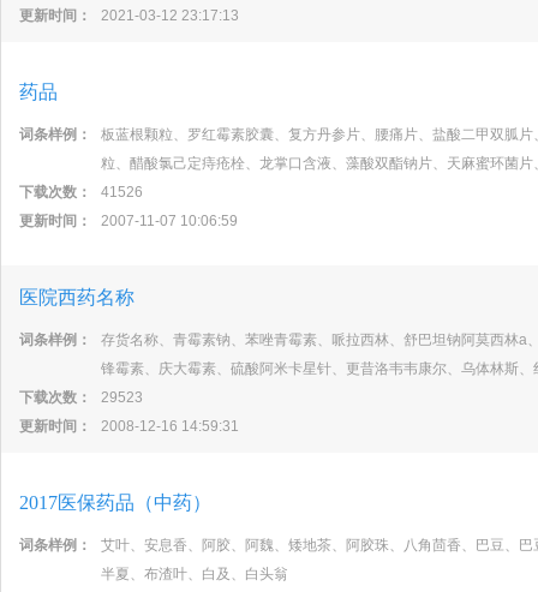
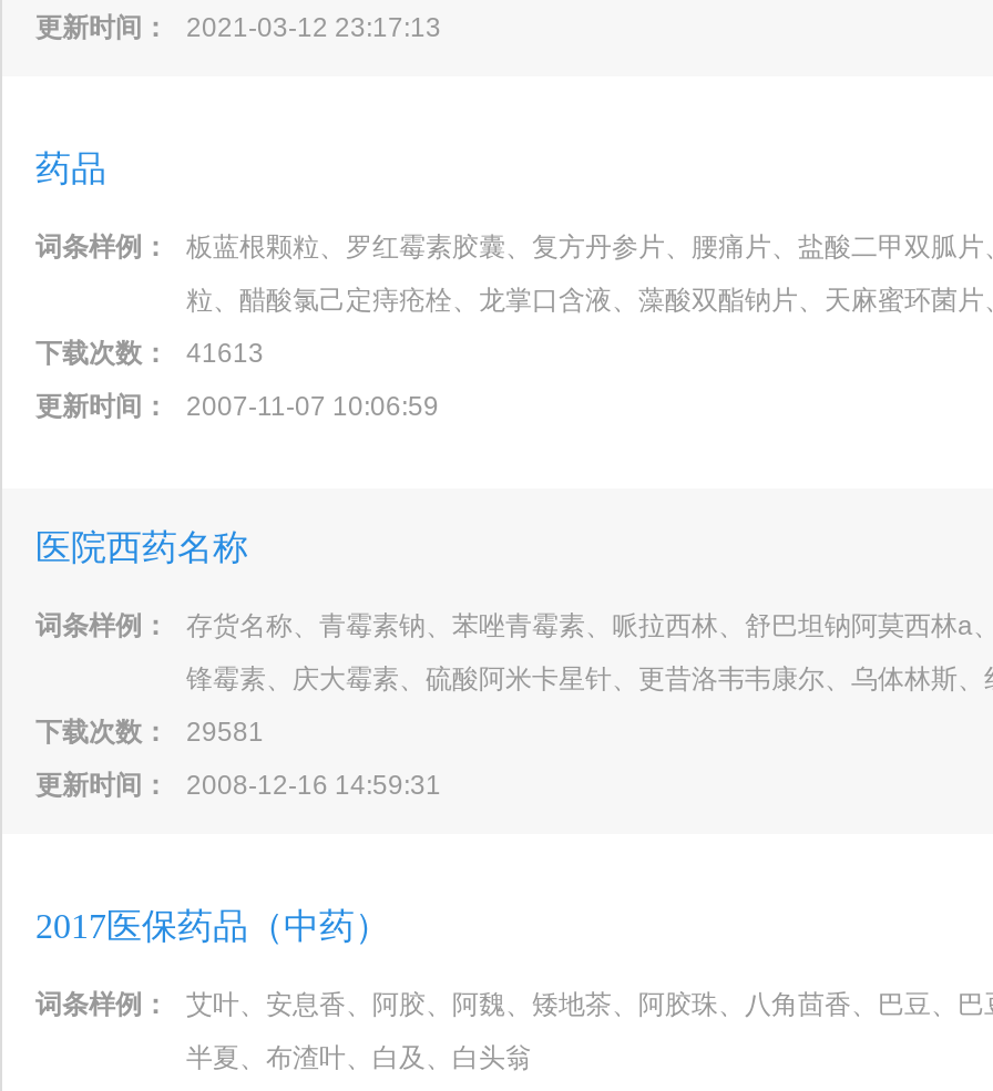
- 下载次数： 41526
+ 下载次数： 41613

- 下载次数： 29523
+ 下载次数： 29581
